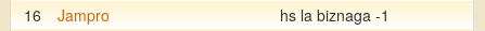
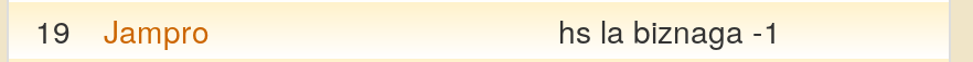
- 16 Jampro
+ 19 Jampro
